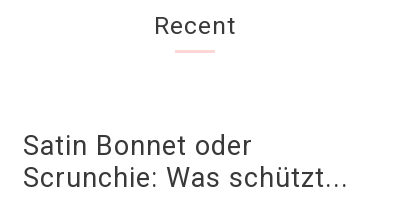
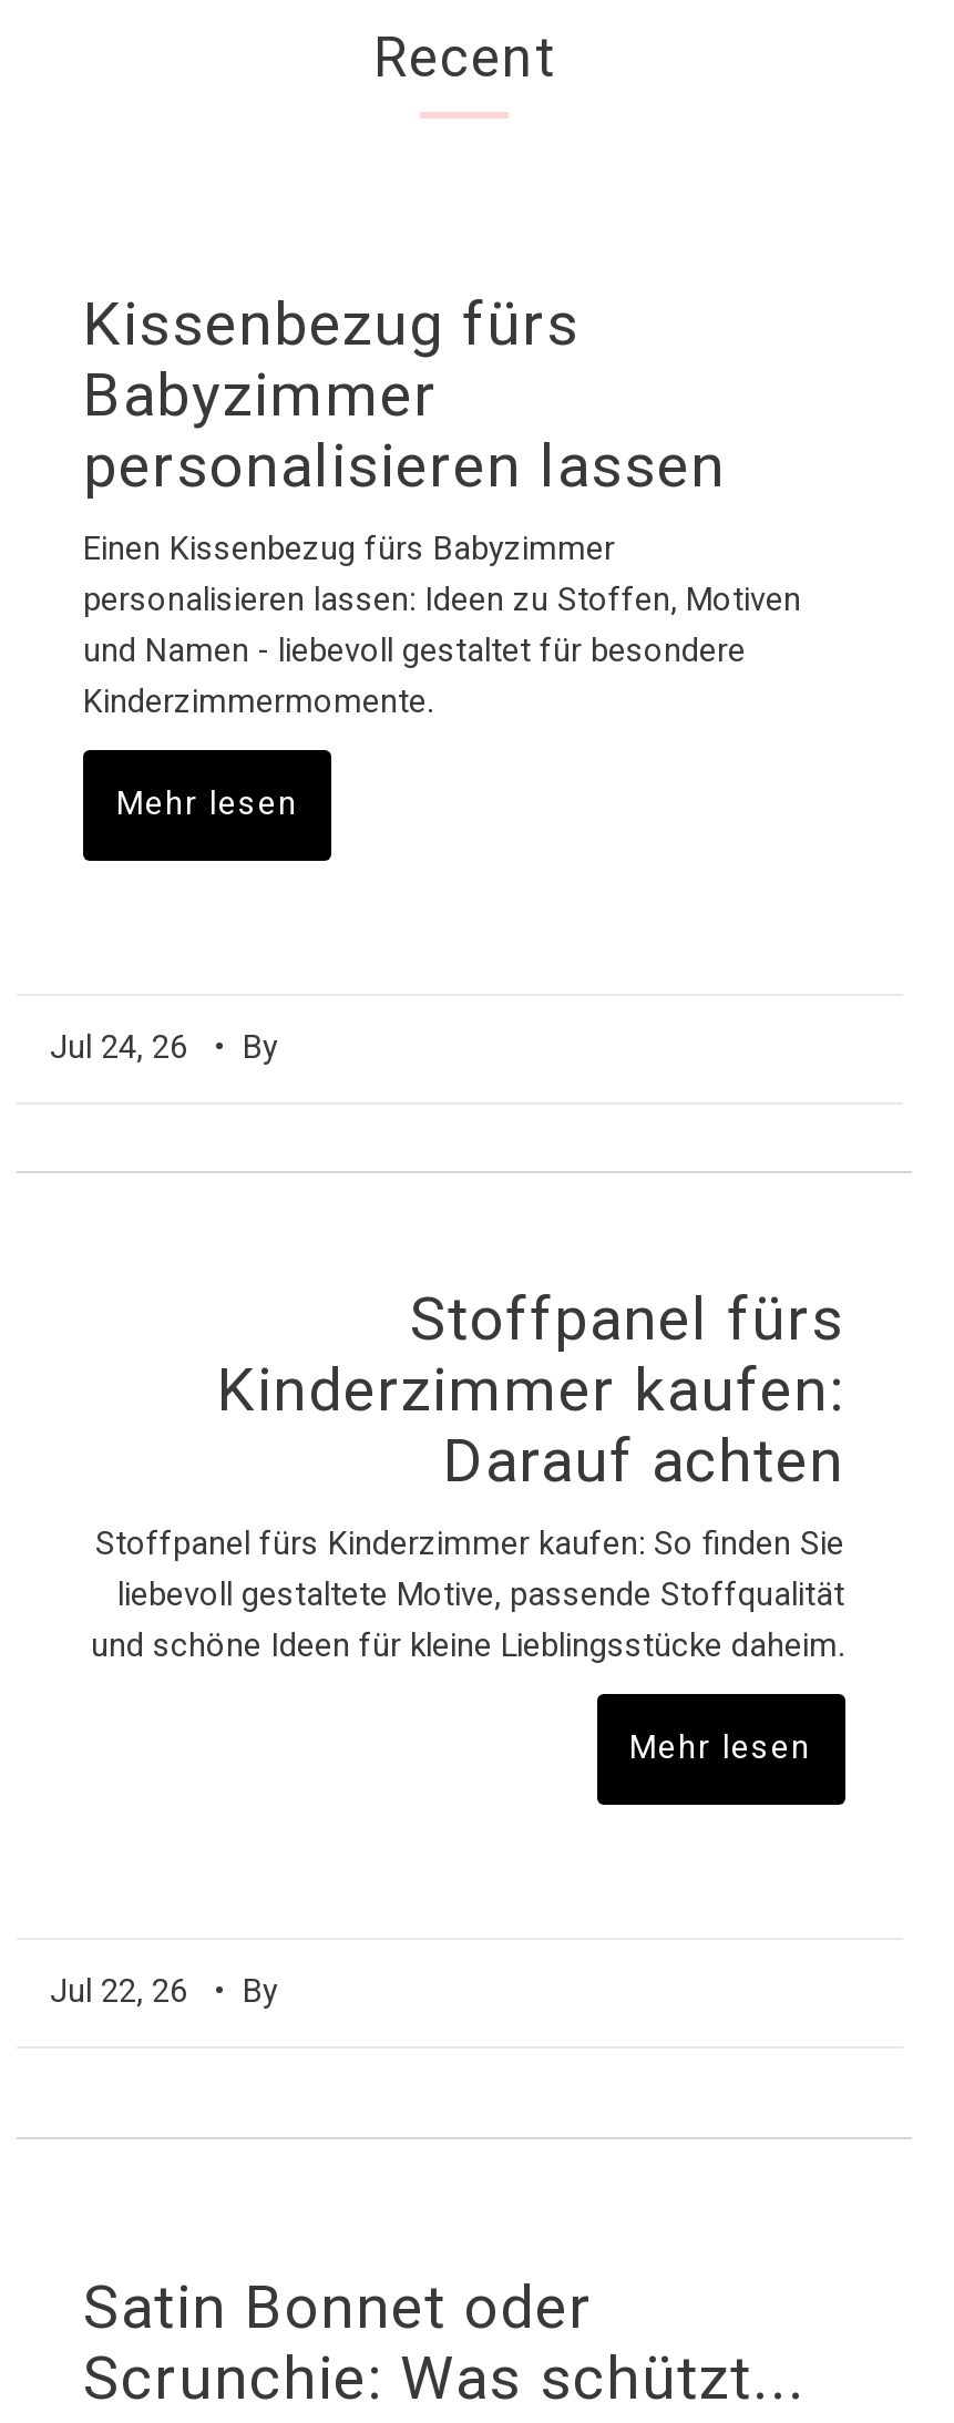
+ Jul 24, 26 • By

+ Jul 22, 26 • By

+ Kissenbezug fürs
+ Babyzimmer
+ personalisieren lassen
+ Einen Kissenbezug fürs Babyzimmer
+ personalisieren lassen: Ideen zu Stoffen, Motiven
+ und Namen - liebevoll gestaltet für besondere
+ Kinderzimmermomente.
+ Mehr lesen

+ Stoffpanel fürs
+ Kinderzimmer kaufen:
+ Darauf achten
+ Stoffpanel fürs Kinderzimmer kaufen: So finden Sie
+ liebevoll gestaltete Motive, passende Stoffqualität
+ und schöne Ideen für kleine Lieblingsstücke daheim.
+ Mehr lesen
